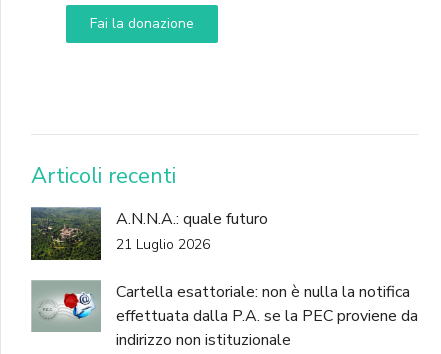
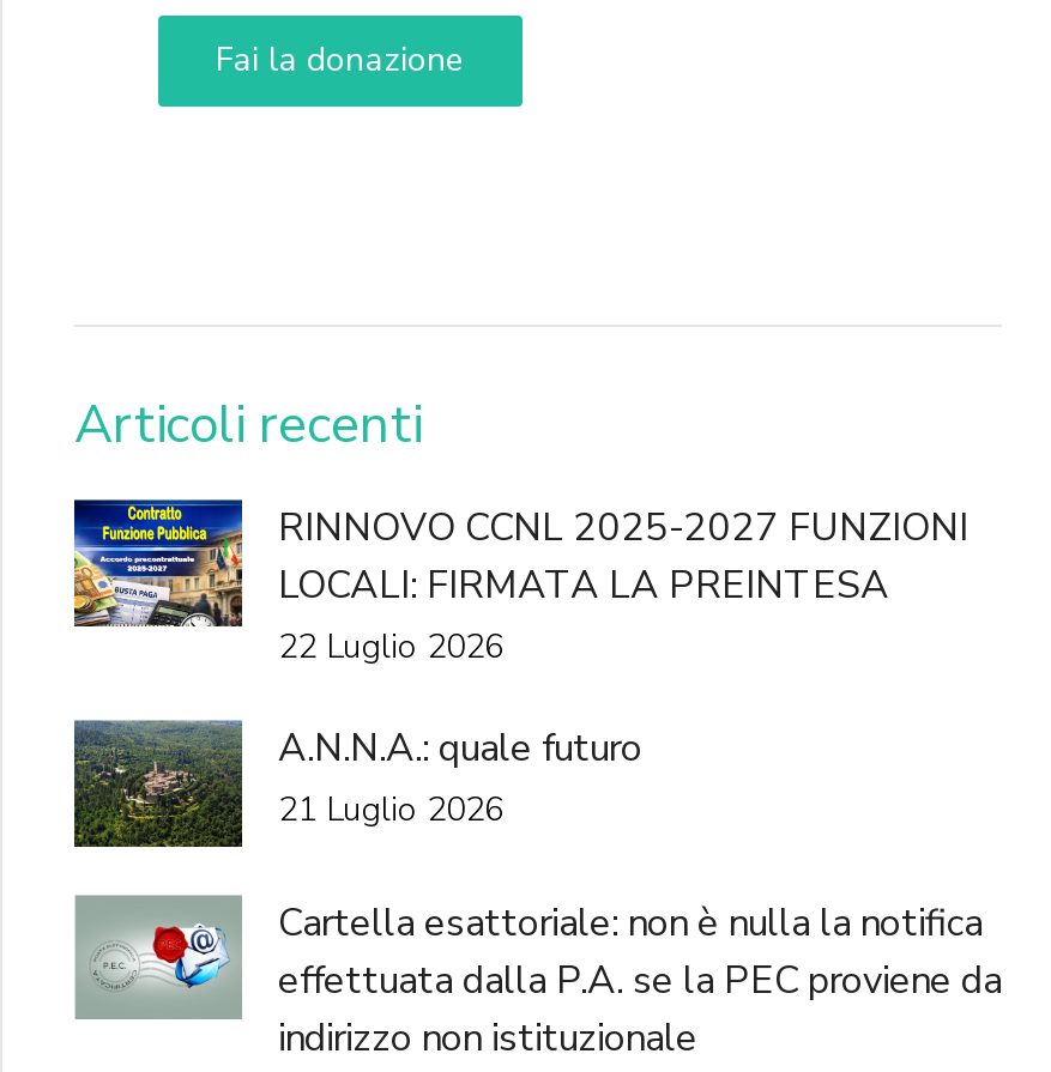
+ [image]
+ RINNOVO CCNL 2025-2027 FUNZIONI
+ LOCALI: FIRMATA LA PREINTESA
+ 22 Luglio 2026
